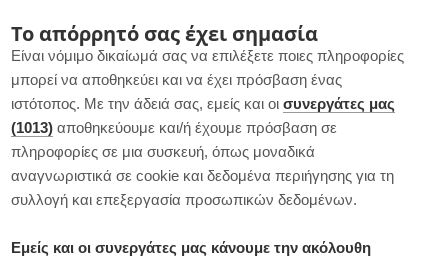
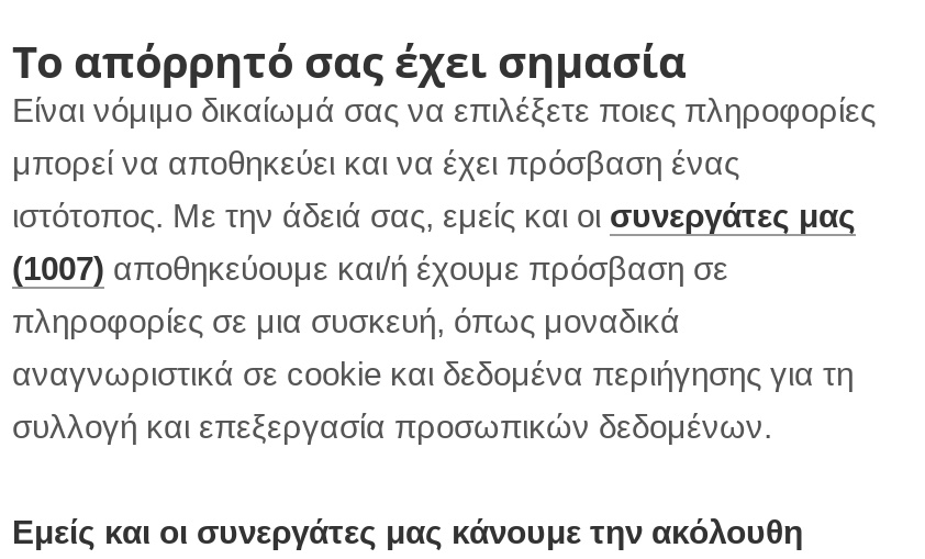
- (1013) αποθηκεύουμε και/ή έχουμε πρόσβαση σε
+ (1007) αποθηκεύουμε και/ή έχουμε πρόσβαση σε
